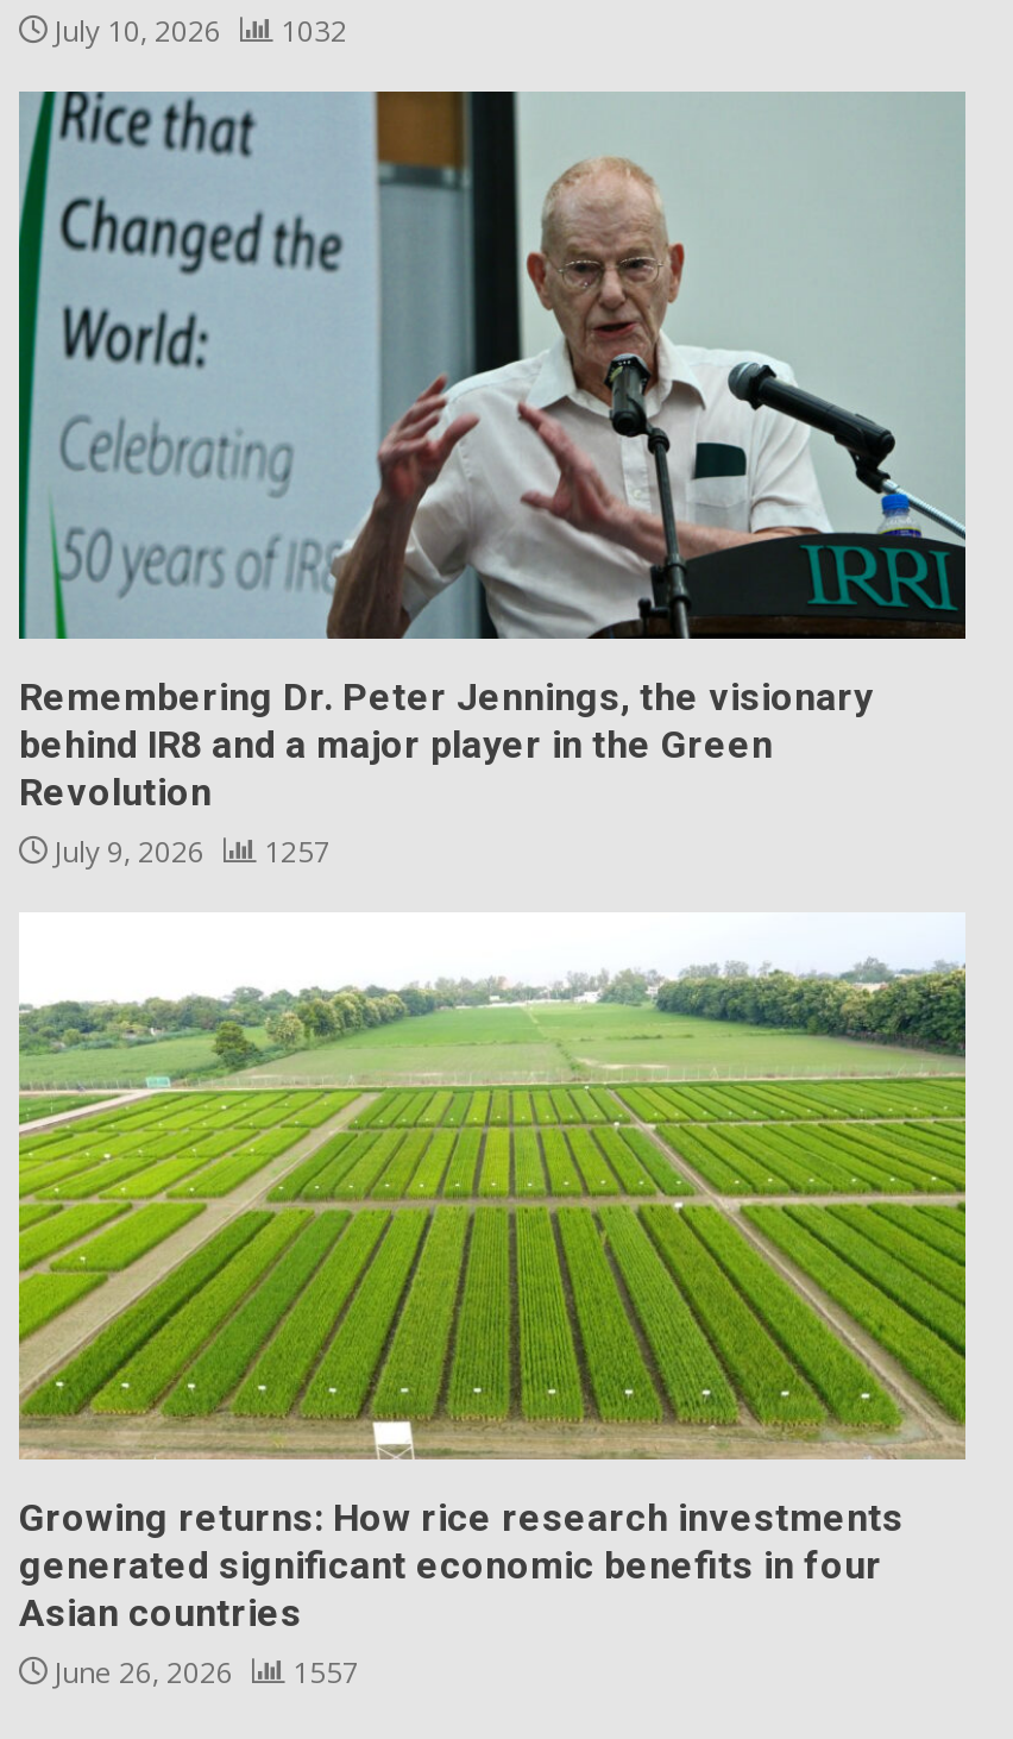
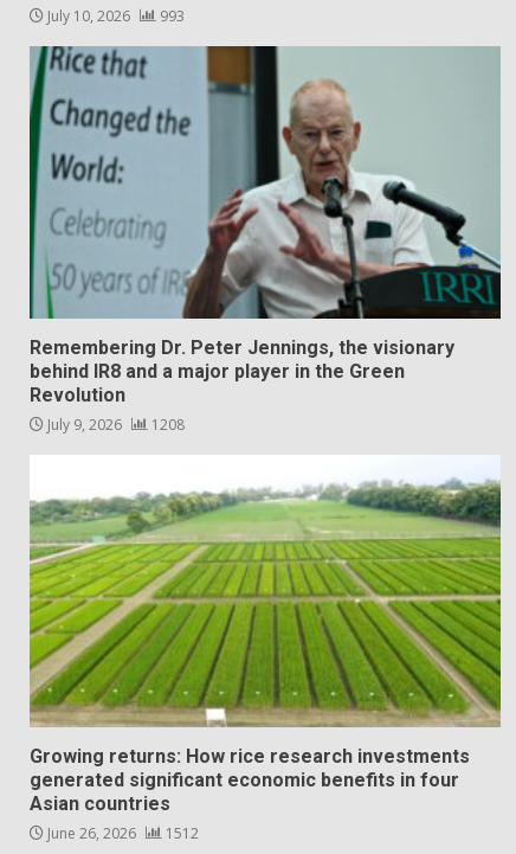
- July 10, 2026 1032
+ July 10, 2026 993

- July 9, 2026 1257
+ July 9, 2026 1208

- June 26, 2026 1557
+ June 26, 2026 1512
